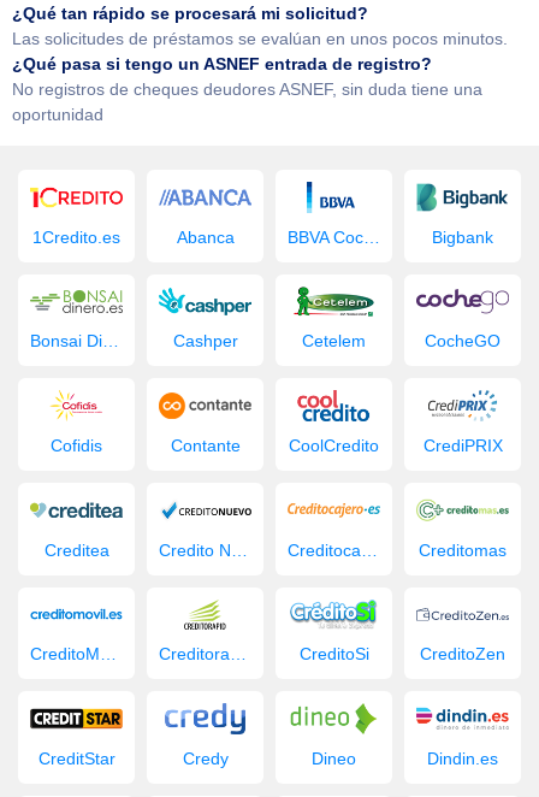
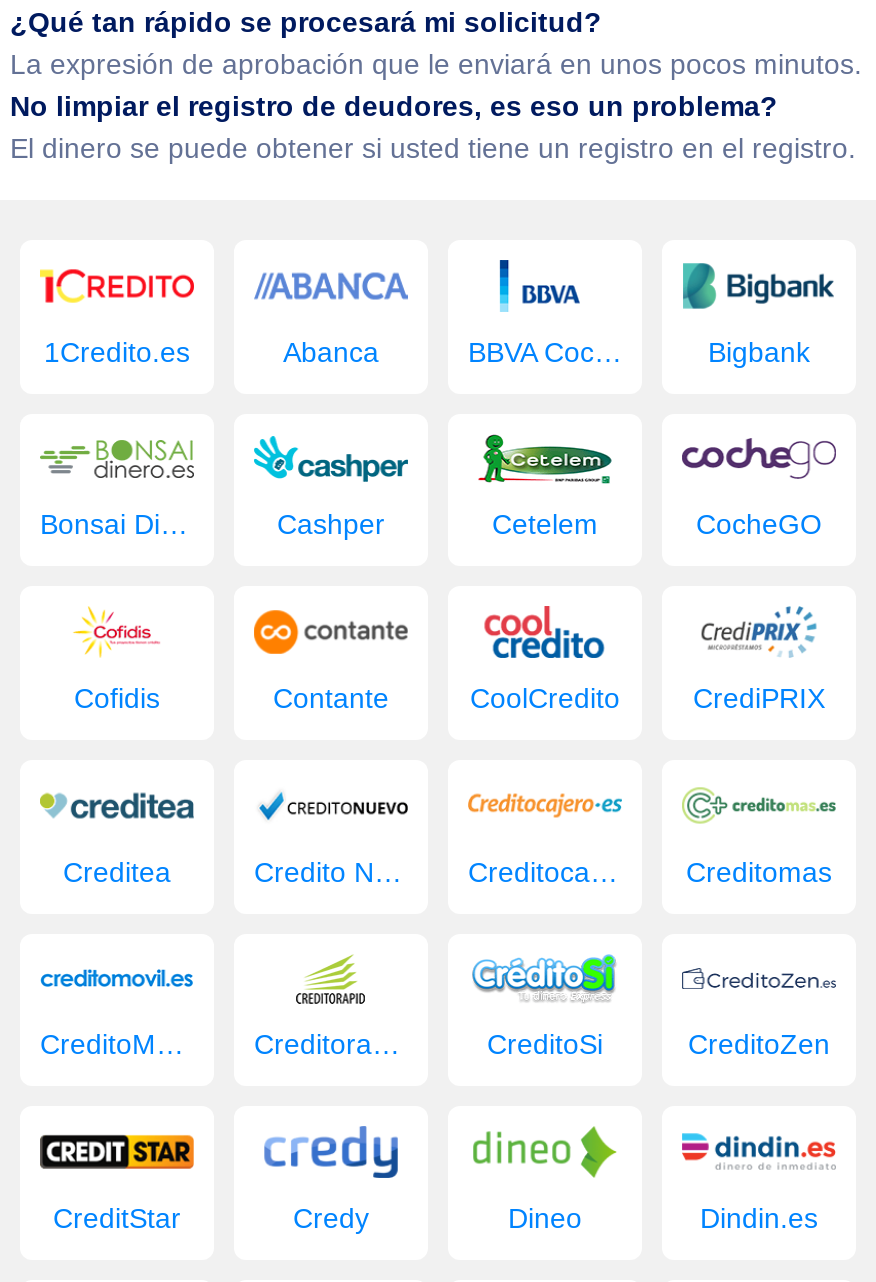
- Las solicitudes de préstamos se evalúan en unos pocos minutos.
- ¿Qué pasa si tengo un ASNEF entrada de registro?
- No registros de cheques deudores ASNEF, sin duda tiene una
- oportunidad
+ La expresión de aprobación que le enviará en unos pocos minutos.
+ No limpiar el registro de deudores, es eso un problema?
+ El dinero se puede obtener si usted tiene un registro en el registro.
